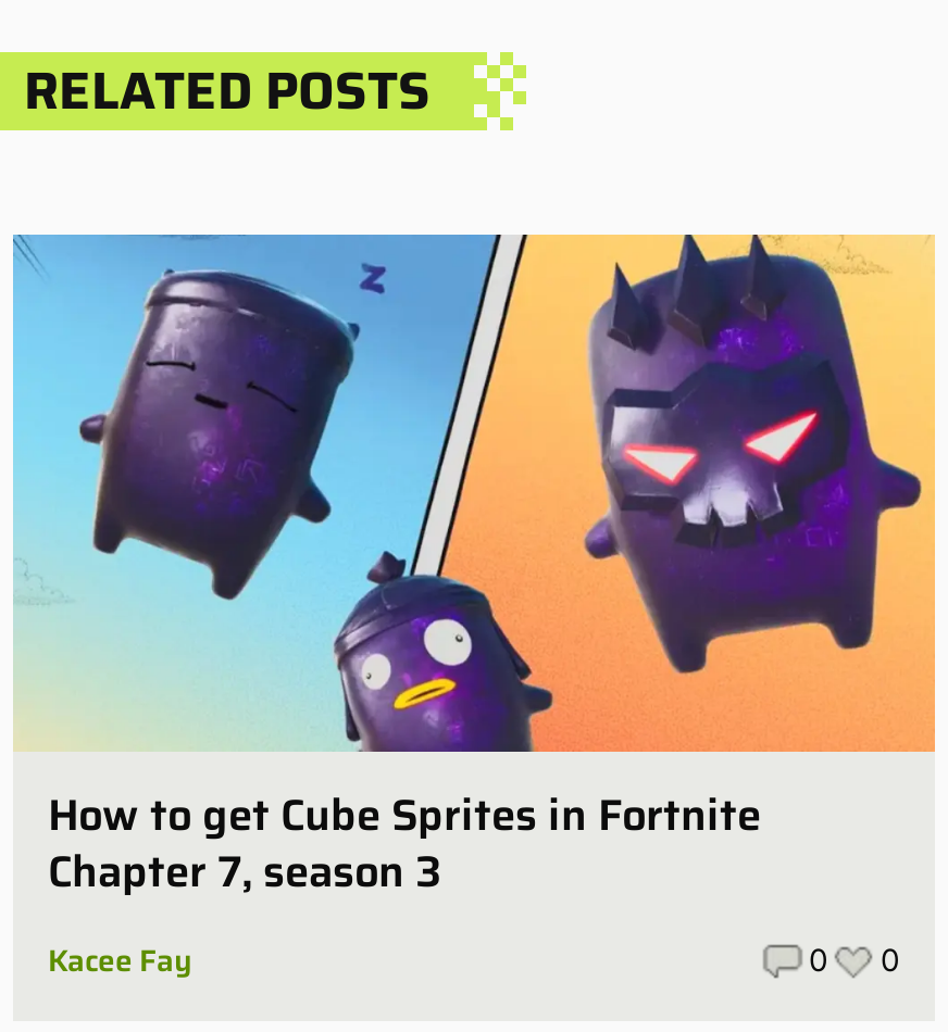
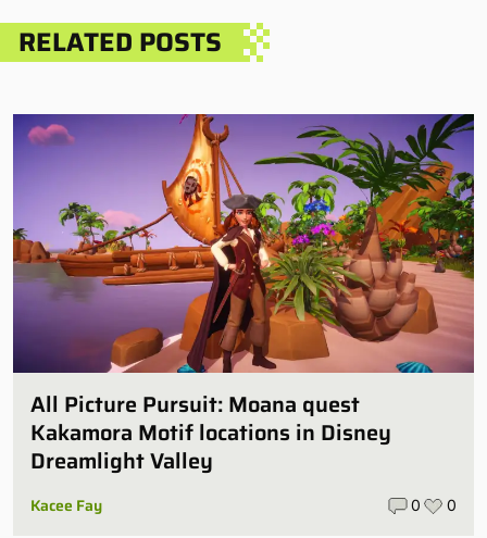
- [image]
- How to get Cube Sprites in Fortnite
- Chapter 7, season 3
+ [image]
+ All Picture Pursuit: Moana quest
+ Kakamora Motif locations in Disney
+ Dreamlight Valley
